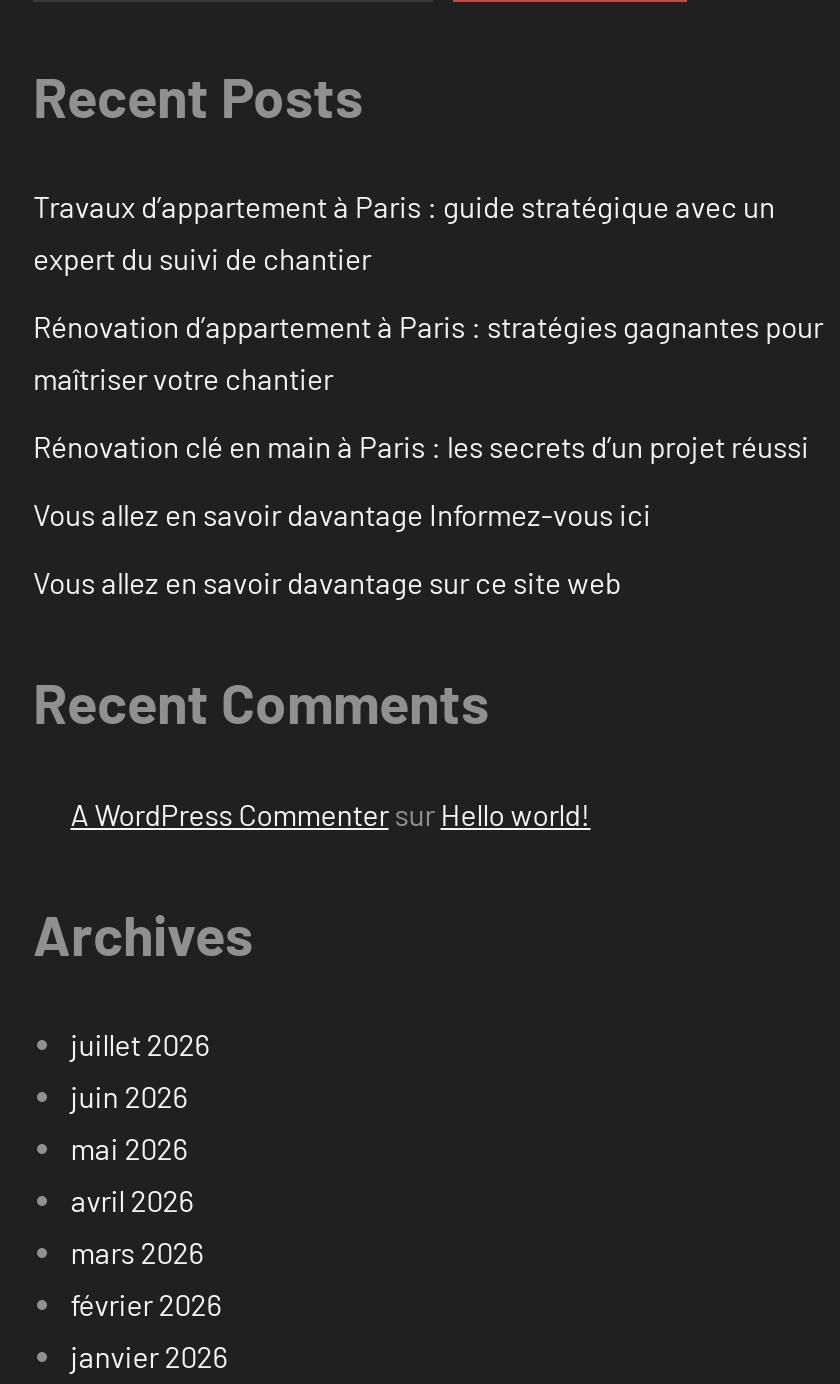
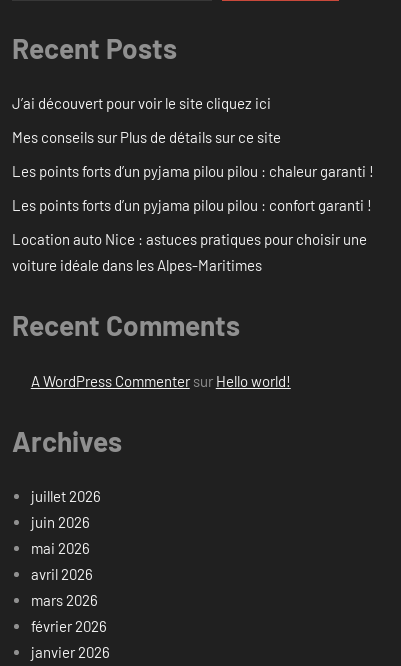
- Travaux d’appartement à Paris : guide stratégique avec un
- expert du suivi de chantier
+ J’ai découvert pour voir le site cliquez ici

- Rénovation d’appartement à Paris : stratégies gagnantes pour
- maîtriser votre chantier
+ Mes conseils sur Plus de détails sur ce site

- Rénovation clé en main à Paris : les secrets d’un projet réussi
+ Les points forts d’un pyjama pilou pilou : chaleur garanti !

- Vous allez en savoir davantage Informez-vous ici
+ Les points forts d’un pyjama pilou pilou : confort garanti !

- Vous allez en savoir davantage sur ce site web
+ Location auto Nice : astuces pratiques pour choisir une
+ voiture idéale dans les Alpes-Maritimes
